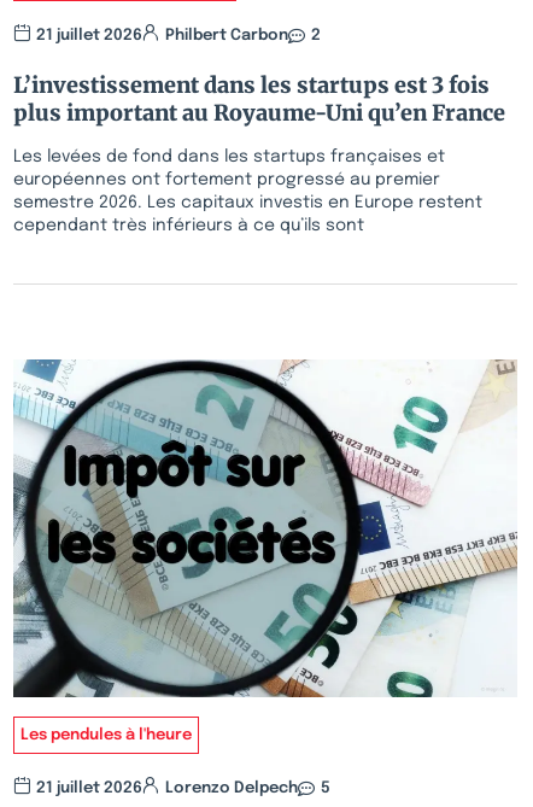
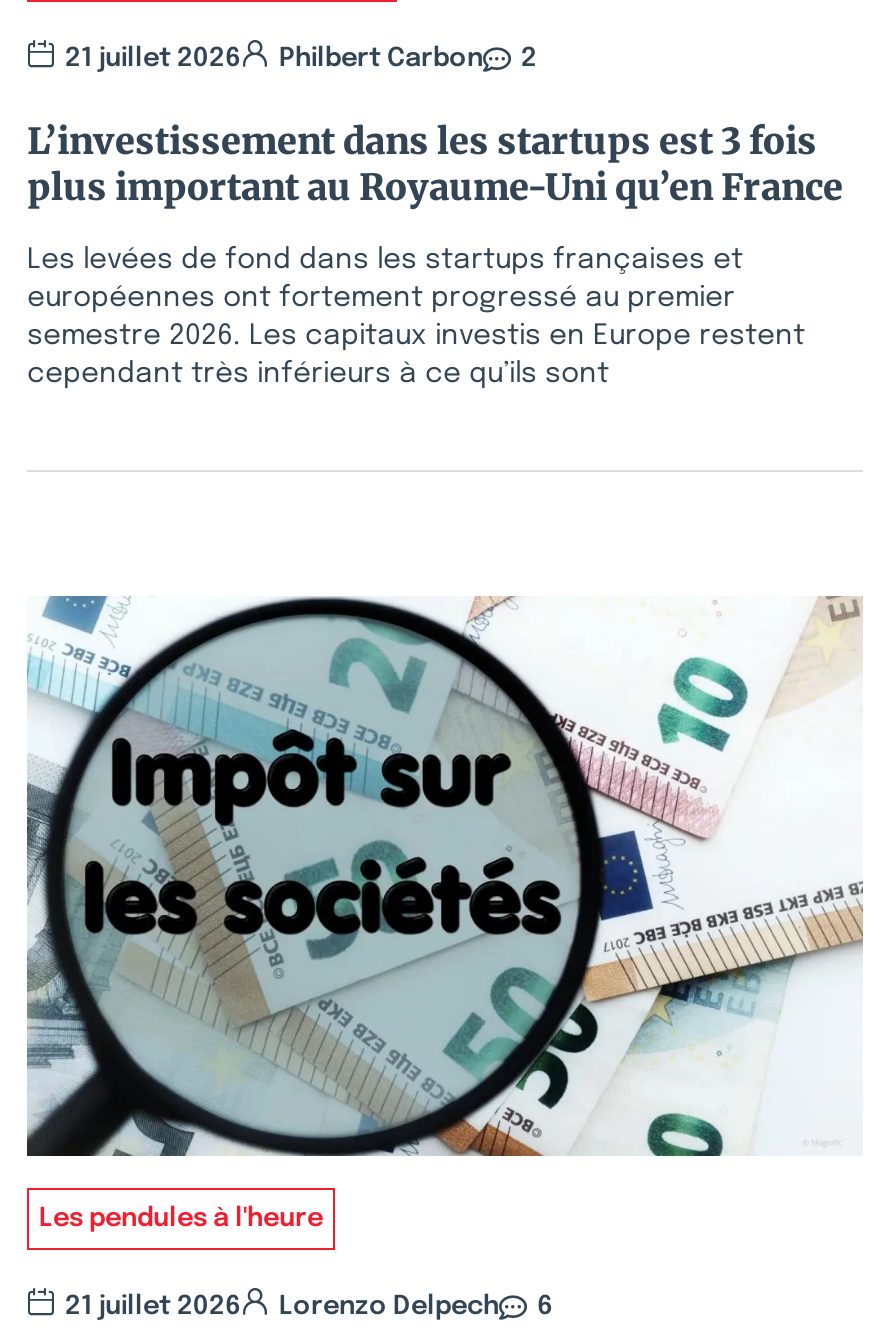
- 21 juillet 2026 Lorenzo Delpech 5
+ 21 juillet 2026 Lorenzo Delpech 6
